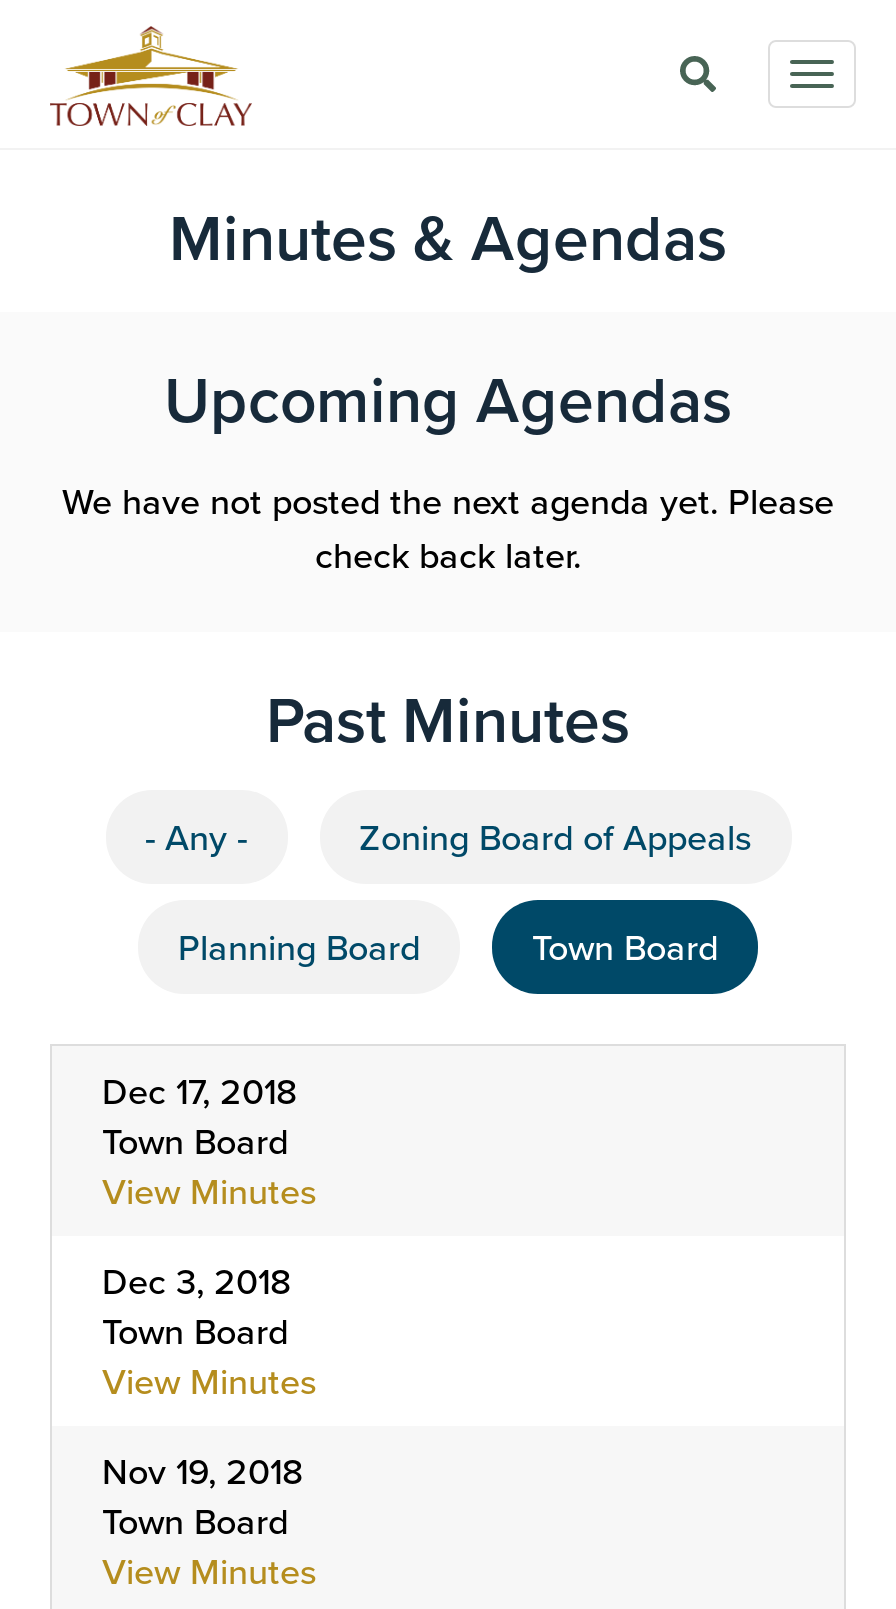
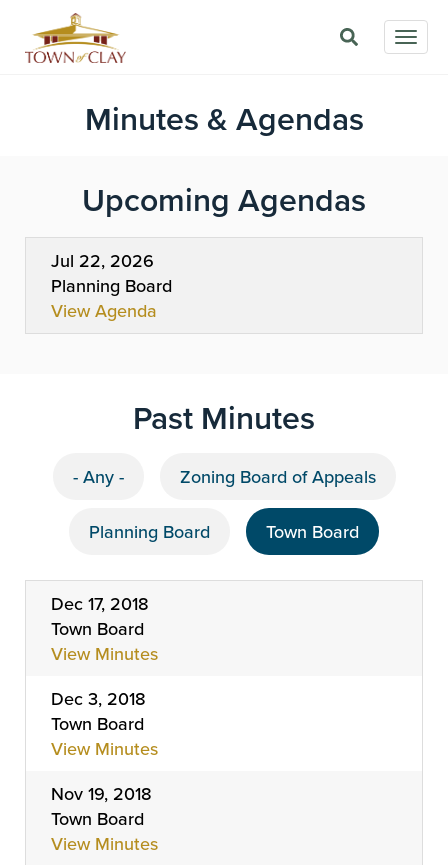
- We have not posted the next agenda yet. Please
- check back later.
+ Jul 22, 2026
+ Planning Board
+ View Agenda
